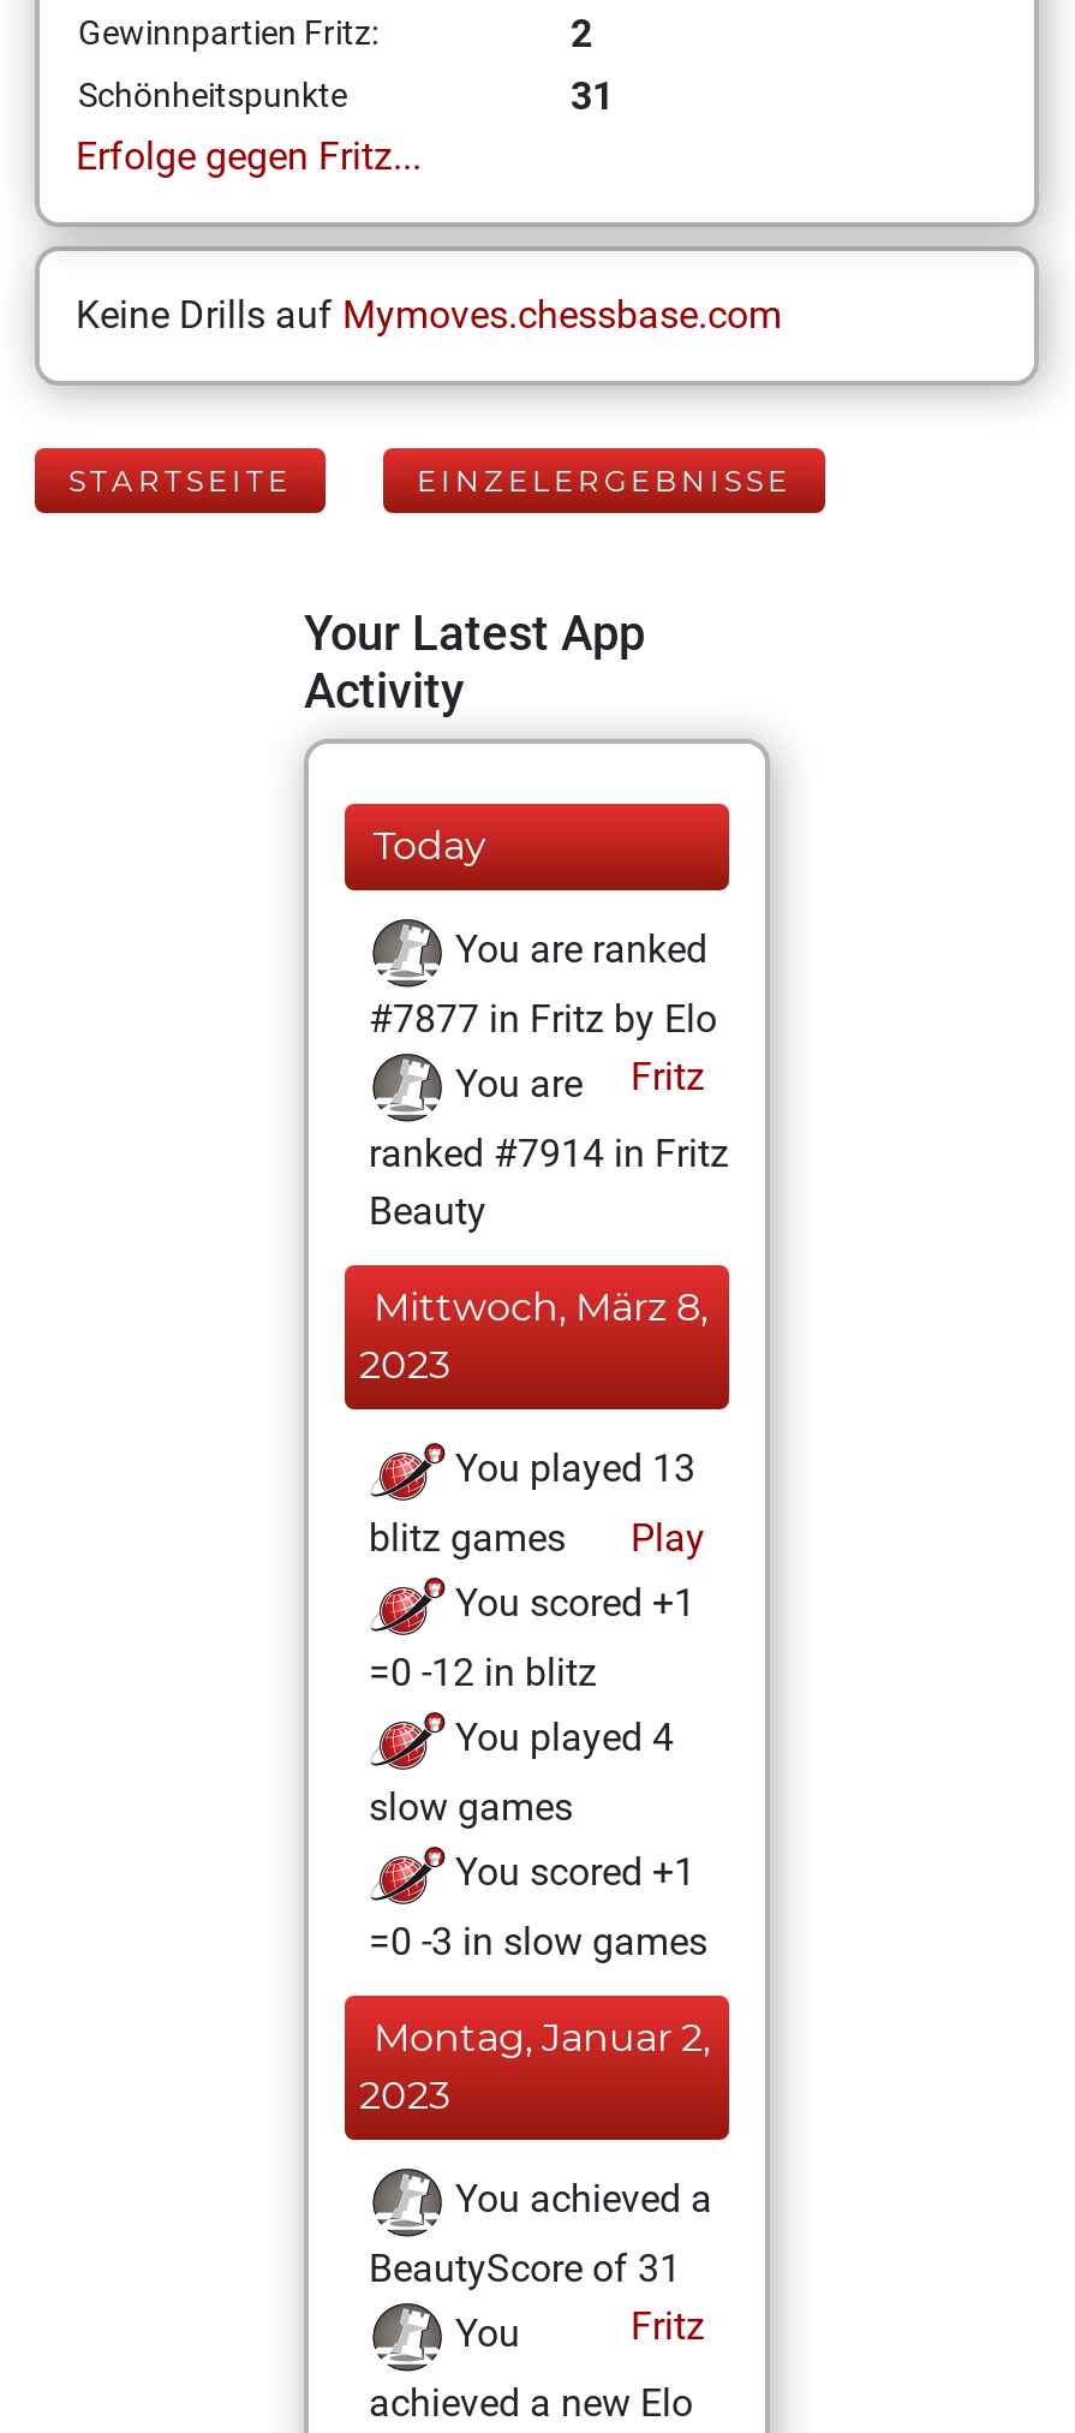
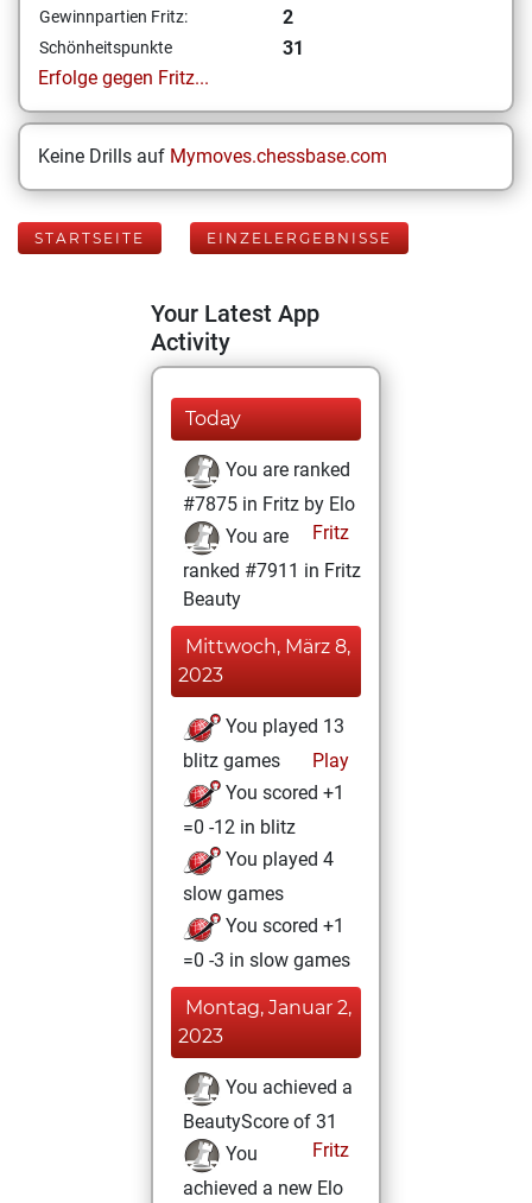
- #7877 in Fritz by Elo
+ #7875 in Fritz by Elo

- ranked #7914 in Fritz
+ ranked #7911 in Fritz
